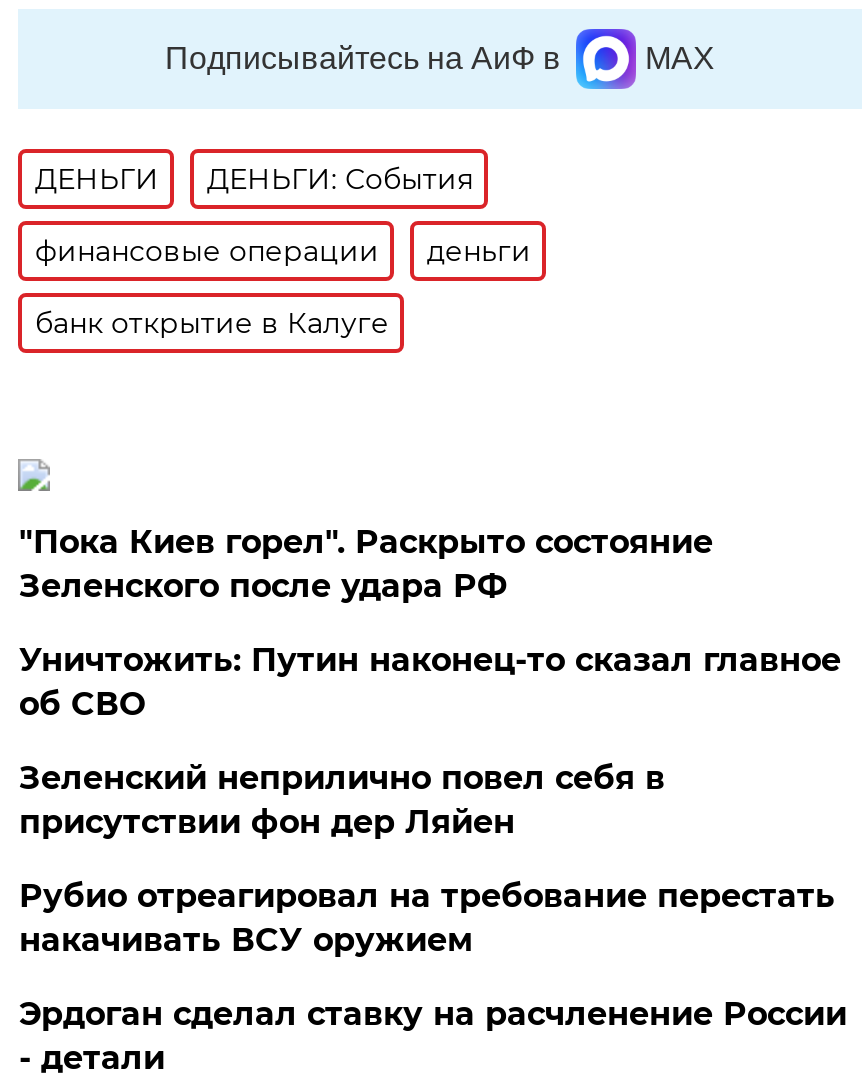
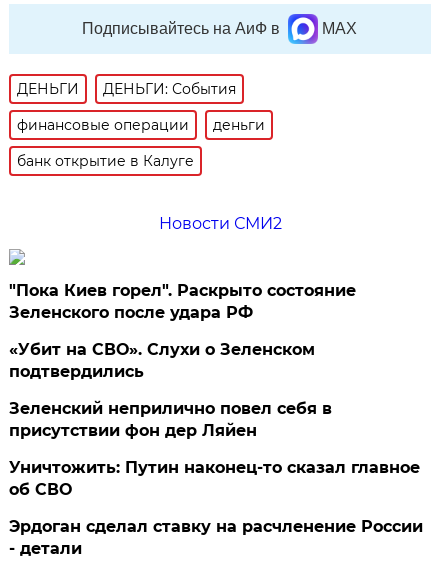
+ Новости СМИ2

+ «Убит на СВО». Слухи о Зеленском
+ подтвердились

moved down: Уничтожить: Путин наконец-то сказал главное | об СВО

- Рубио отреагировал на требование перестать
- накачивать ВСУ оружием
